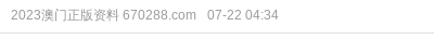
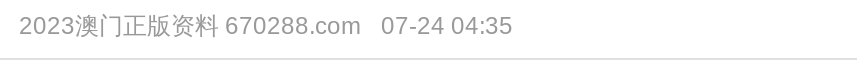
- 2023澳门正版资料 670288.com 07-22 04:34
+ 2023澳门正版资料 670288.com 07-24 04:35
